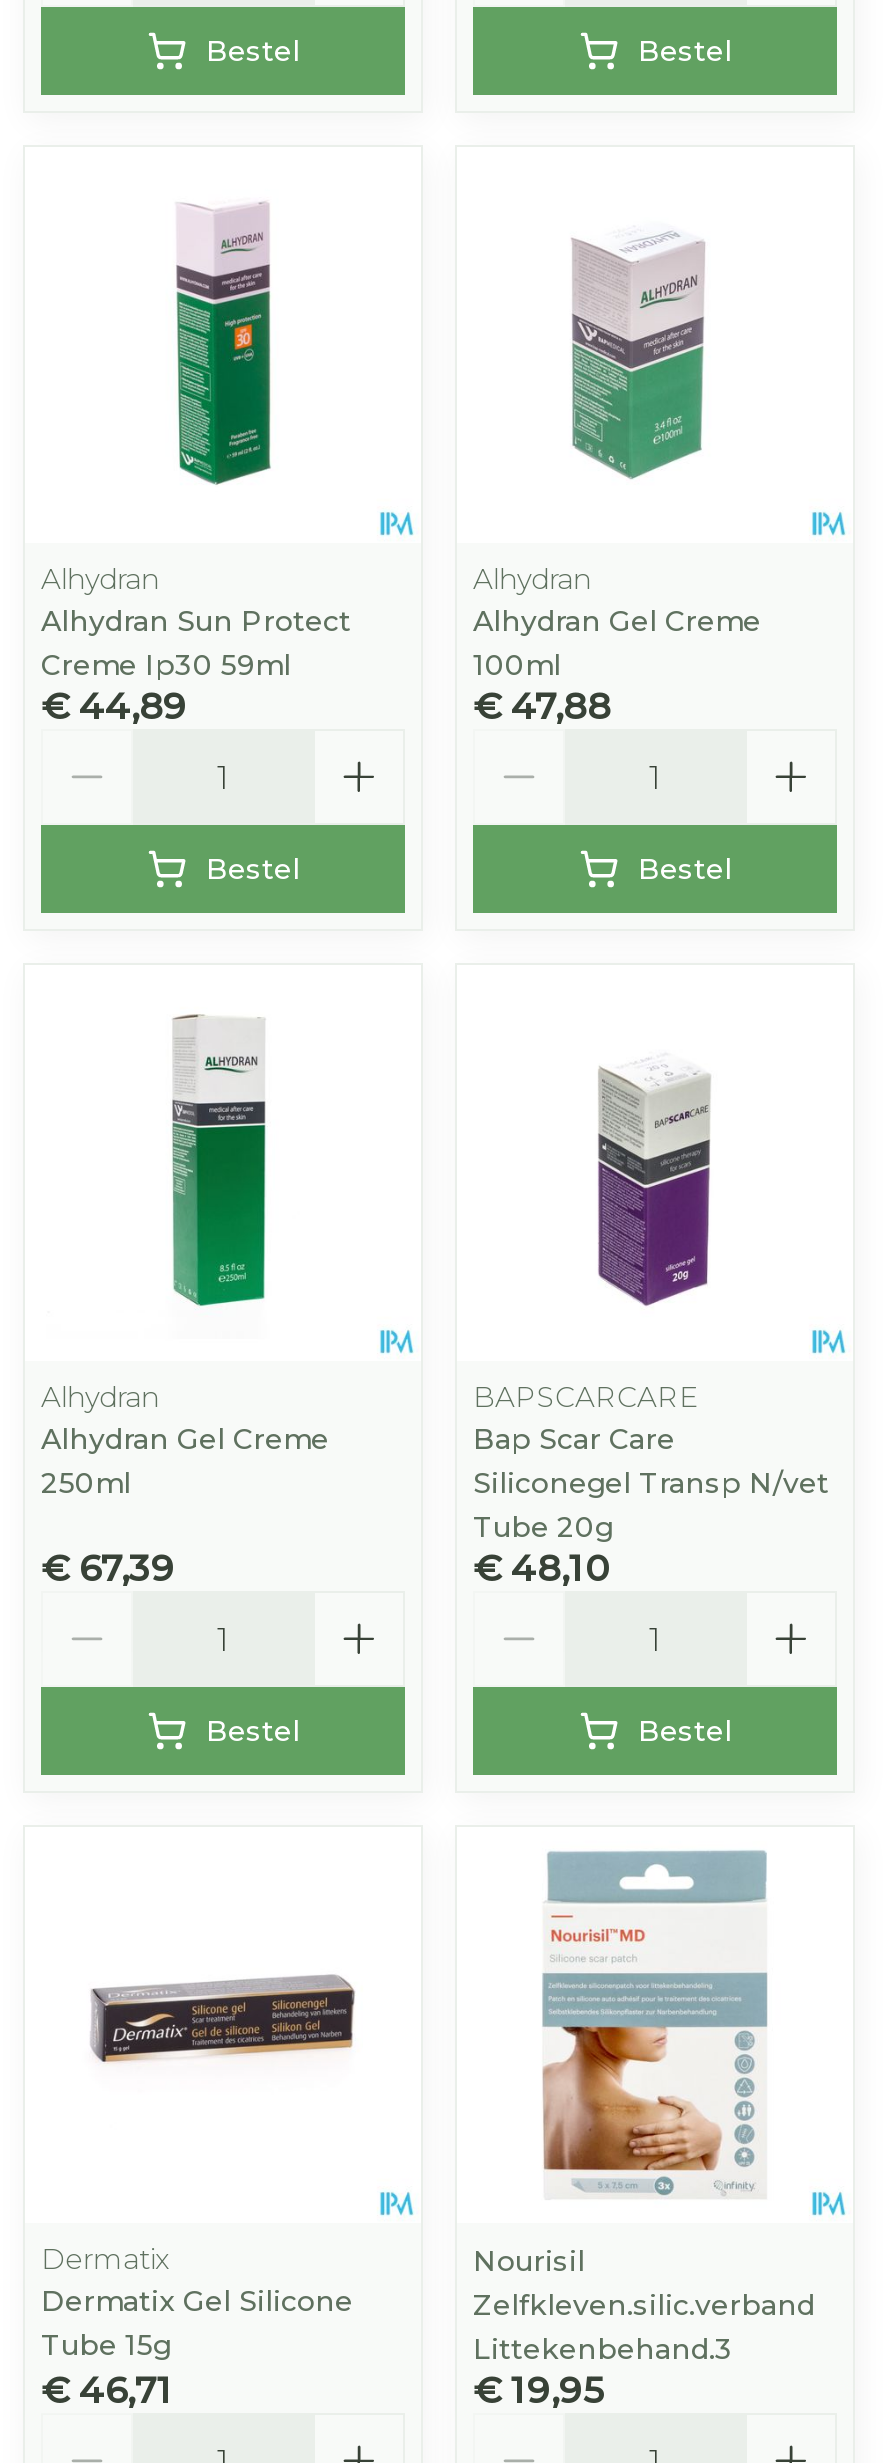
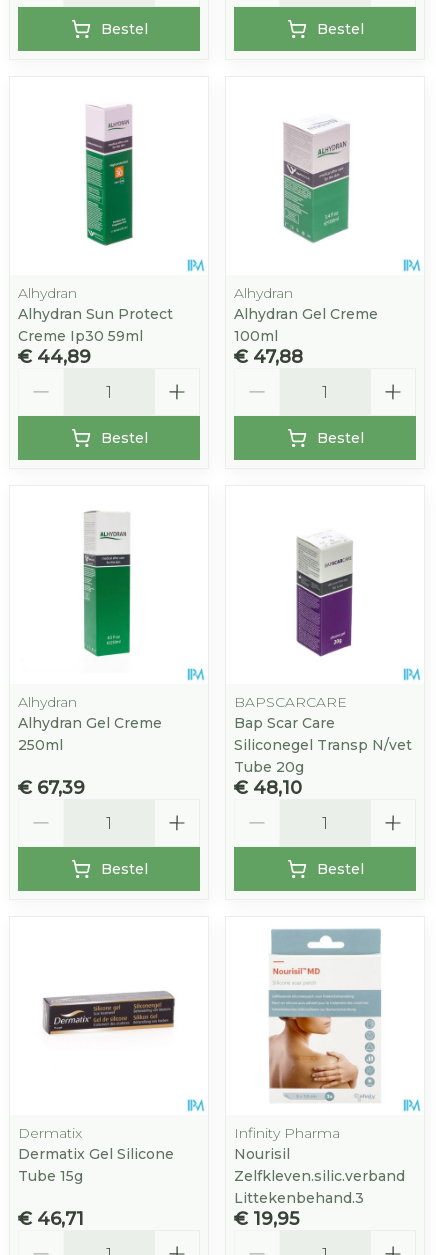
+ Infinity Pharma
